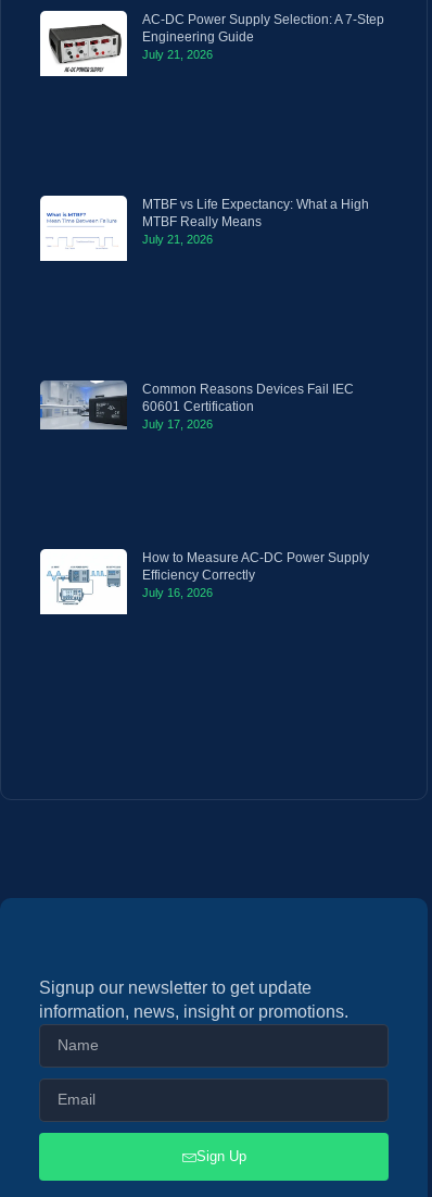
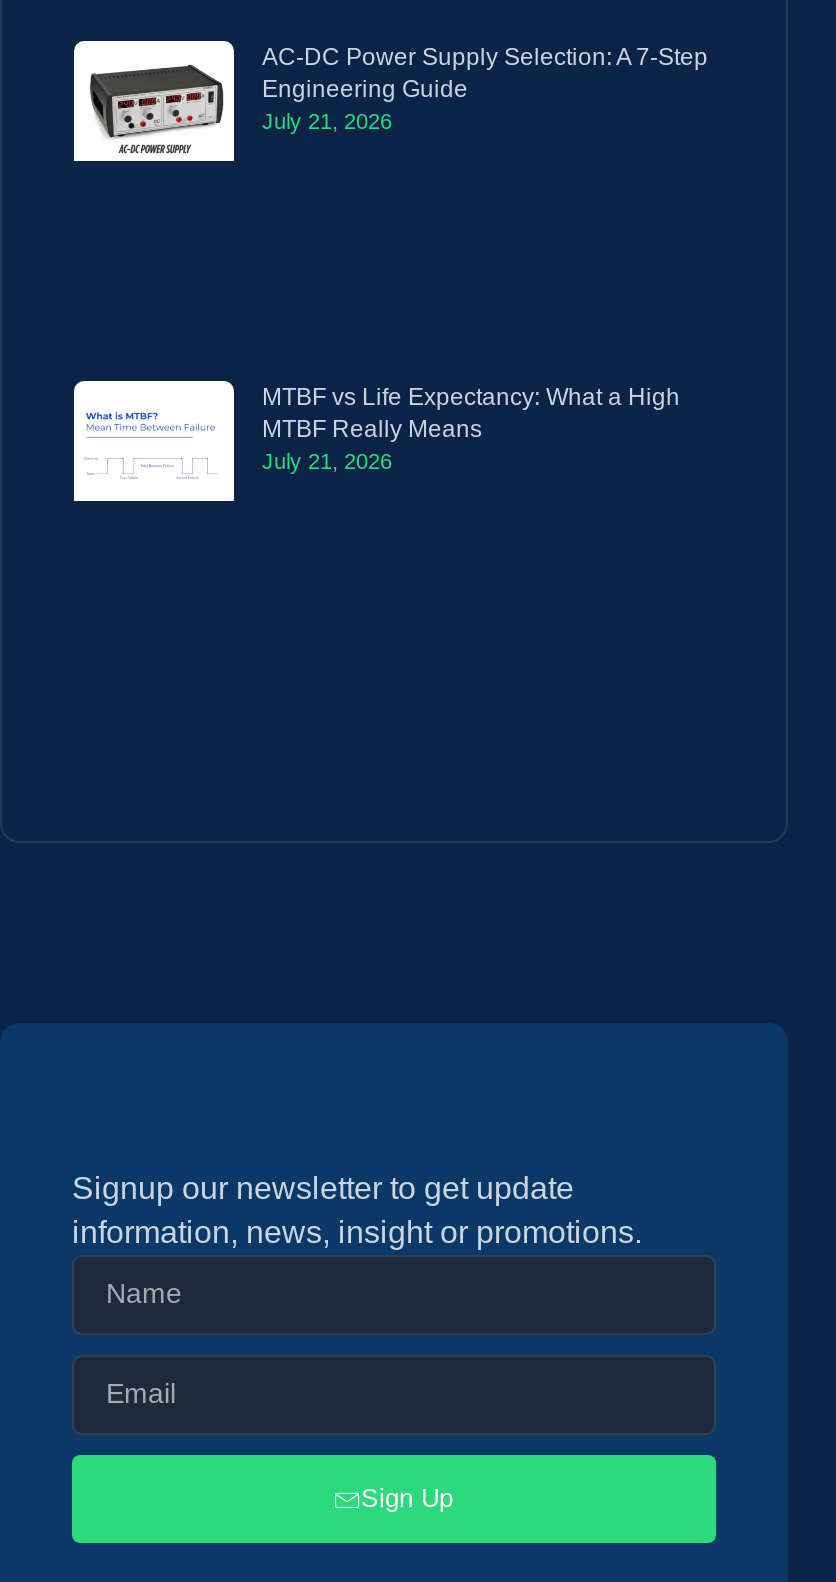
- [image]
- Common Reasons Devices Fail IEC
- 60601 Certification
- July 17, 2026

- [image]
- How to Measure AC-DC Power Supply
- Efficiency Correctly
- July 16, 2026
